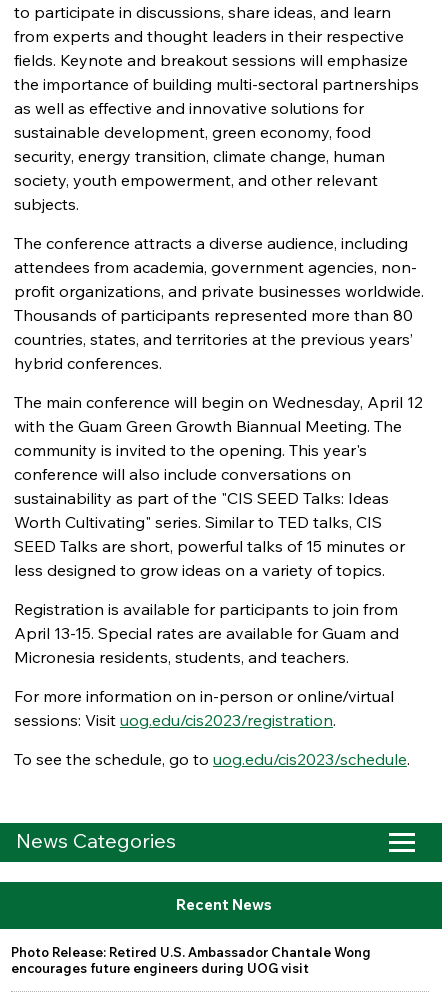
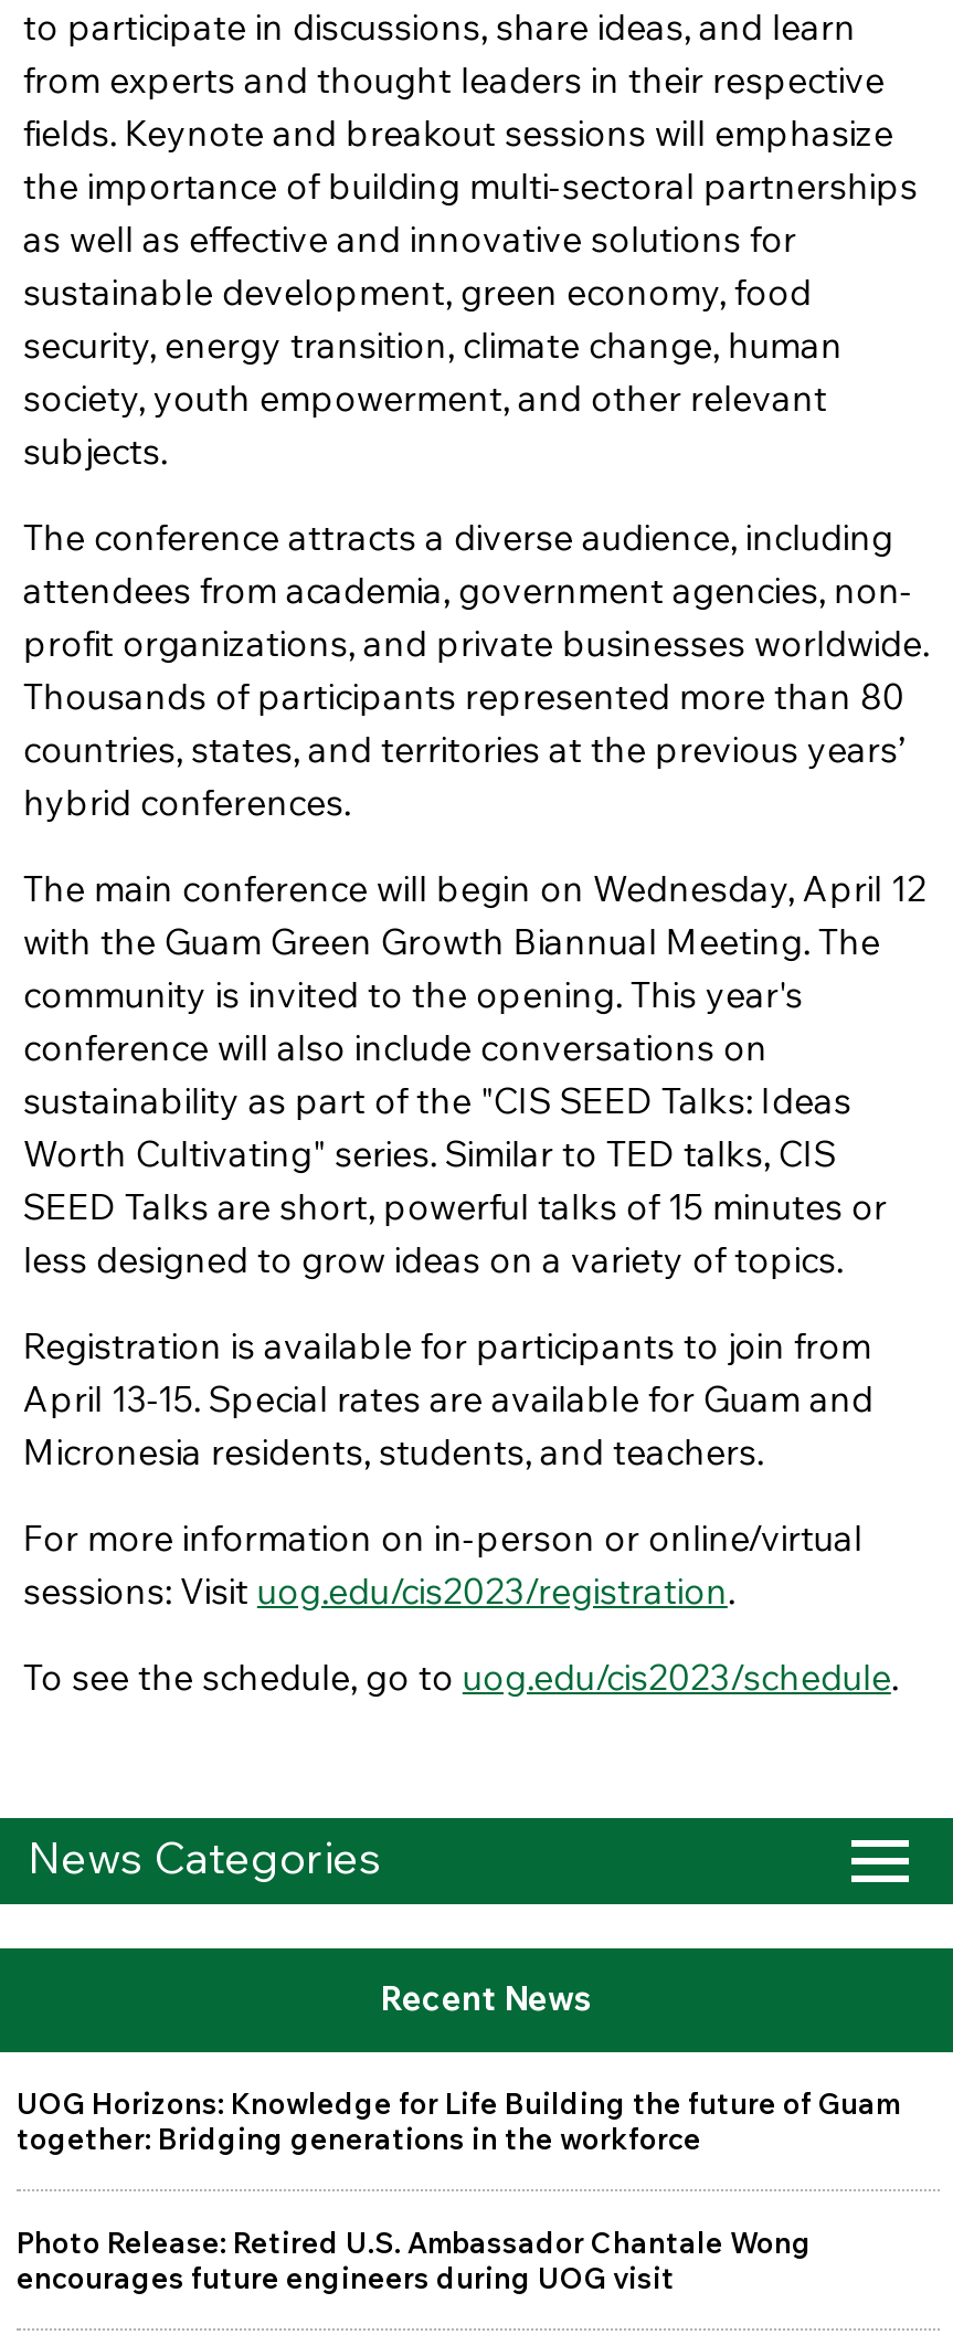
+ UOG Horizons: Knowledge for Life Building the future of Guam
+ together: Bridging generations in the workforce
